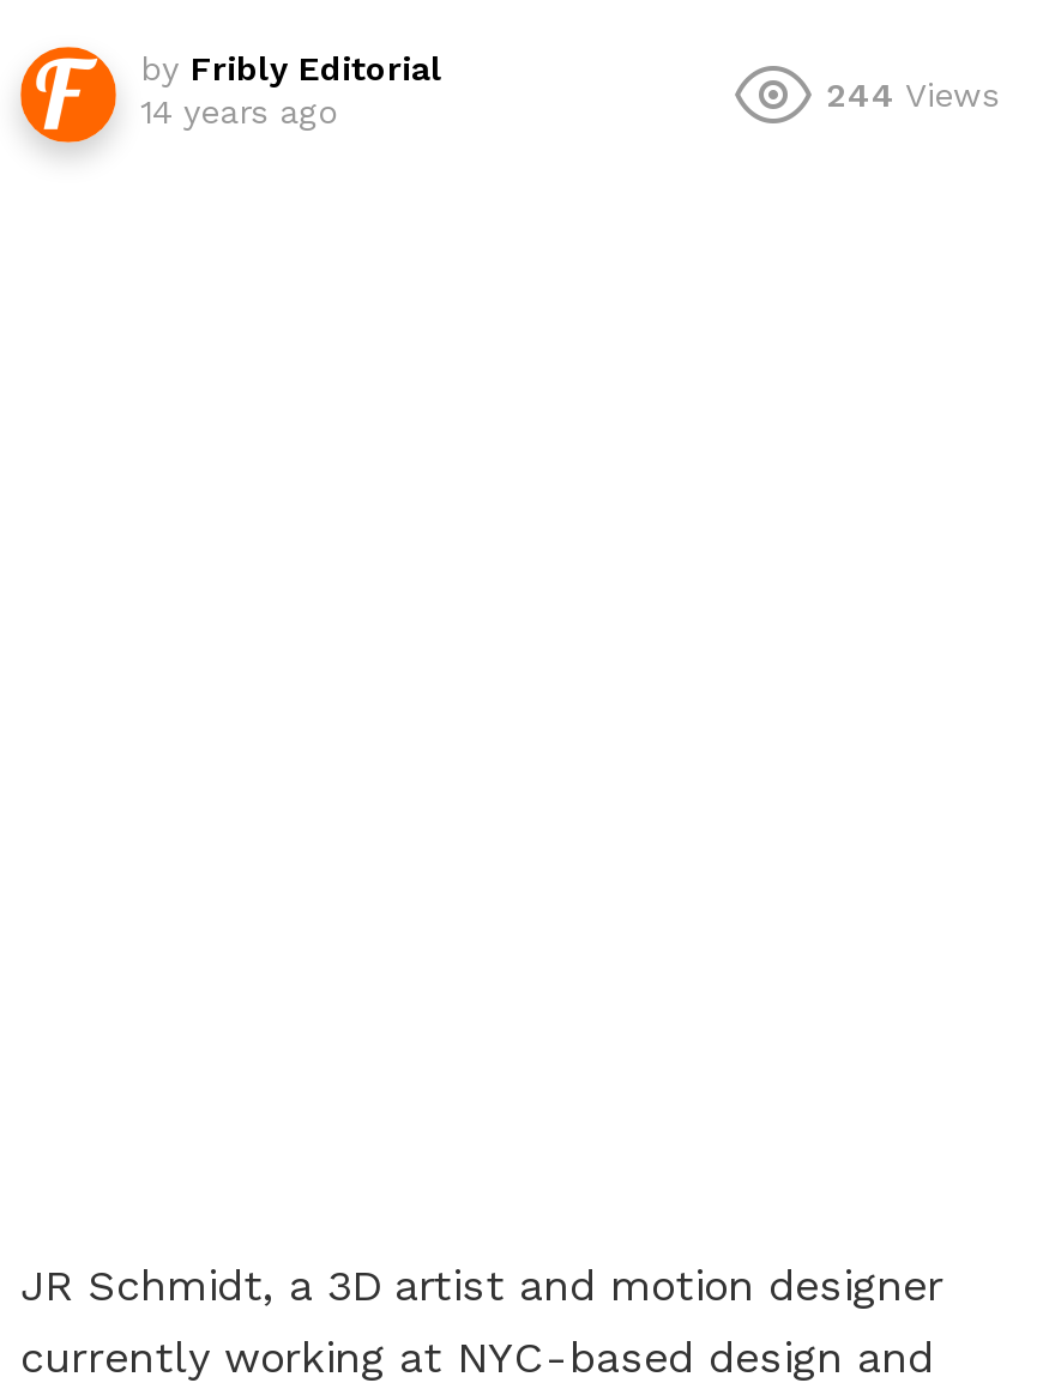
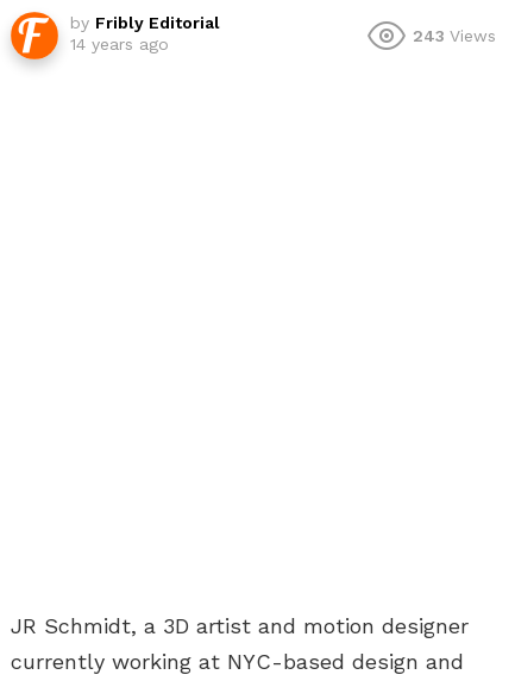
- 244 Views
+ 243 Views
